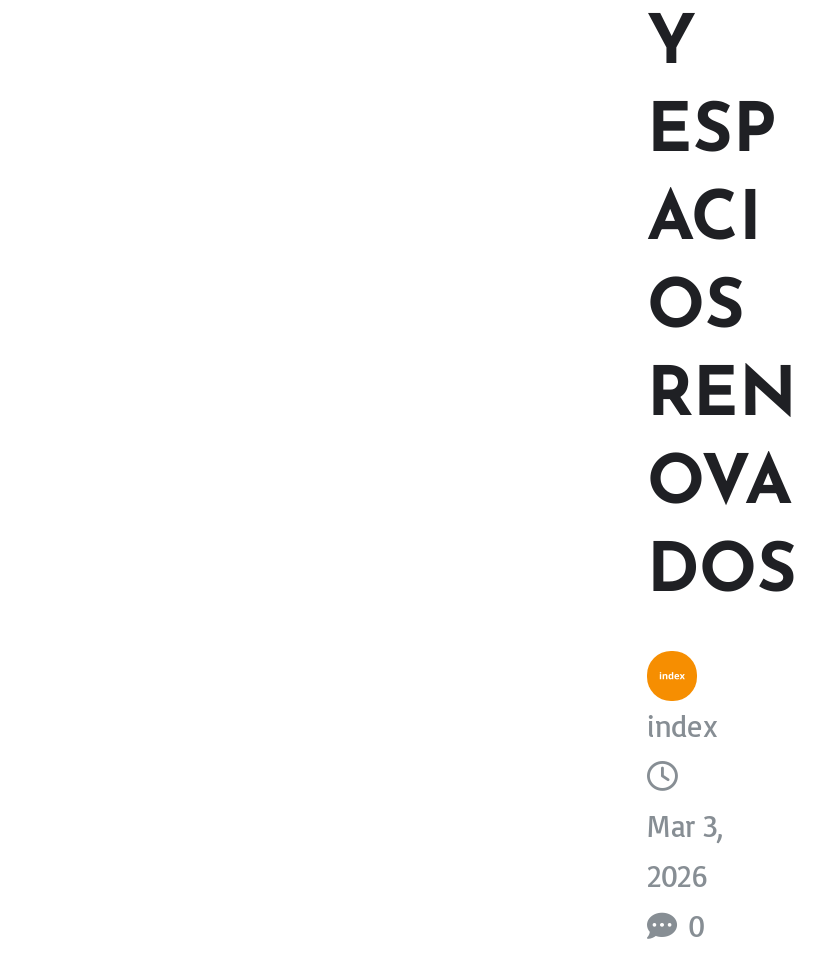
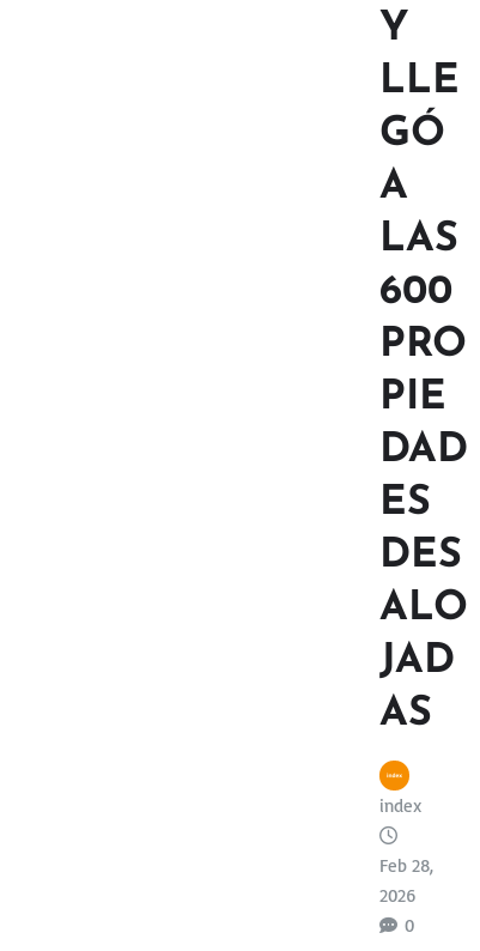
- ESP
- ACI
- OS
- REN
- OVA
- DOS
+ LLE
+ GÓ
+ A
+ LAS
+ 600
+ PRO
+ PIE
+ DAD
+ ES
+ DES
+ ALO
+ JAD
+ AS

- Mar 3,
+ Feb 28,
